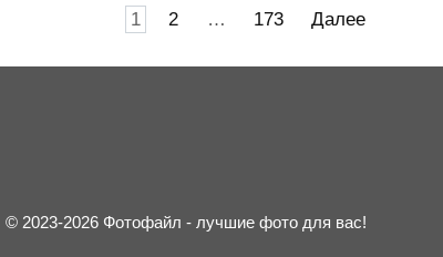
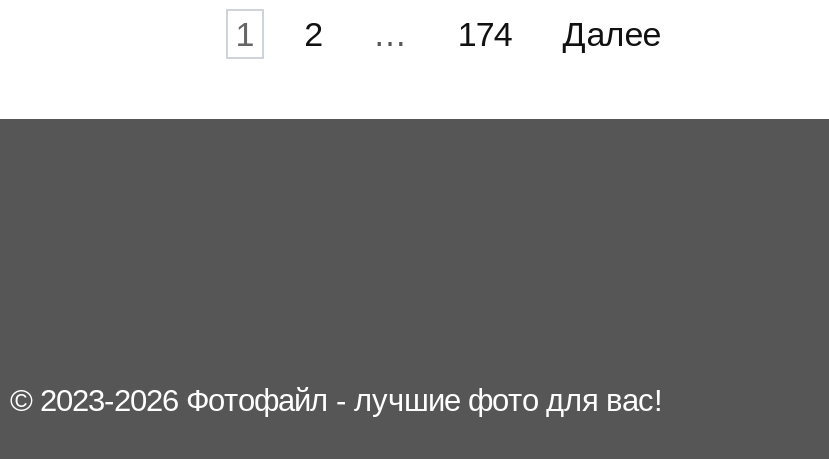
- 173
+ 174
